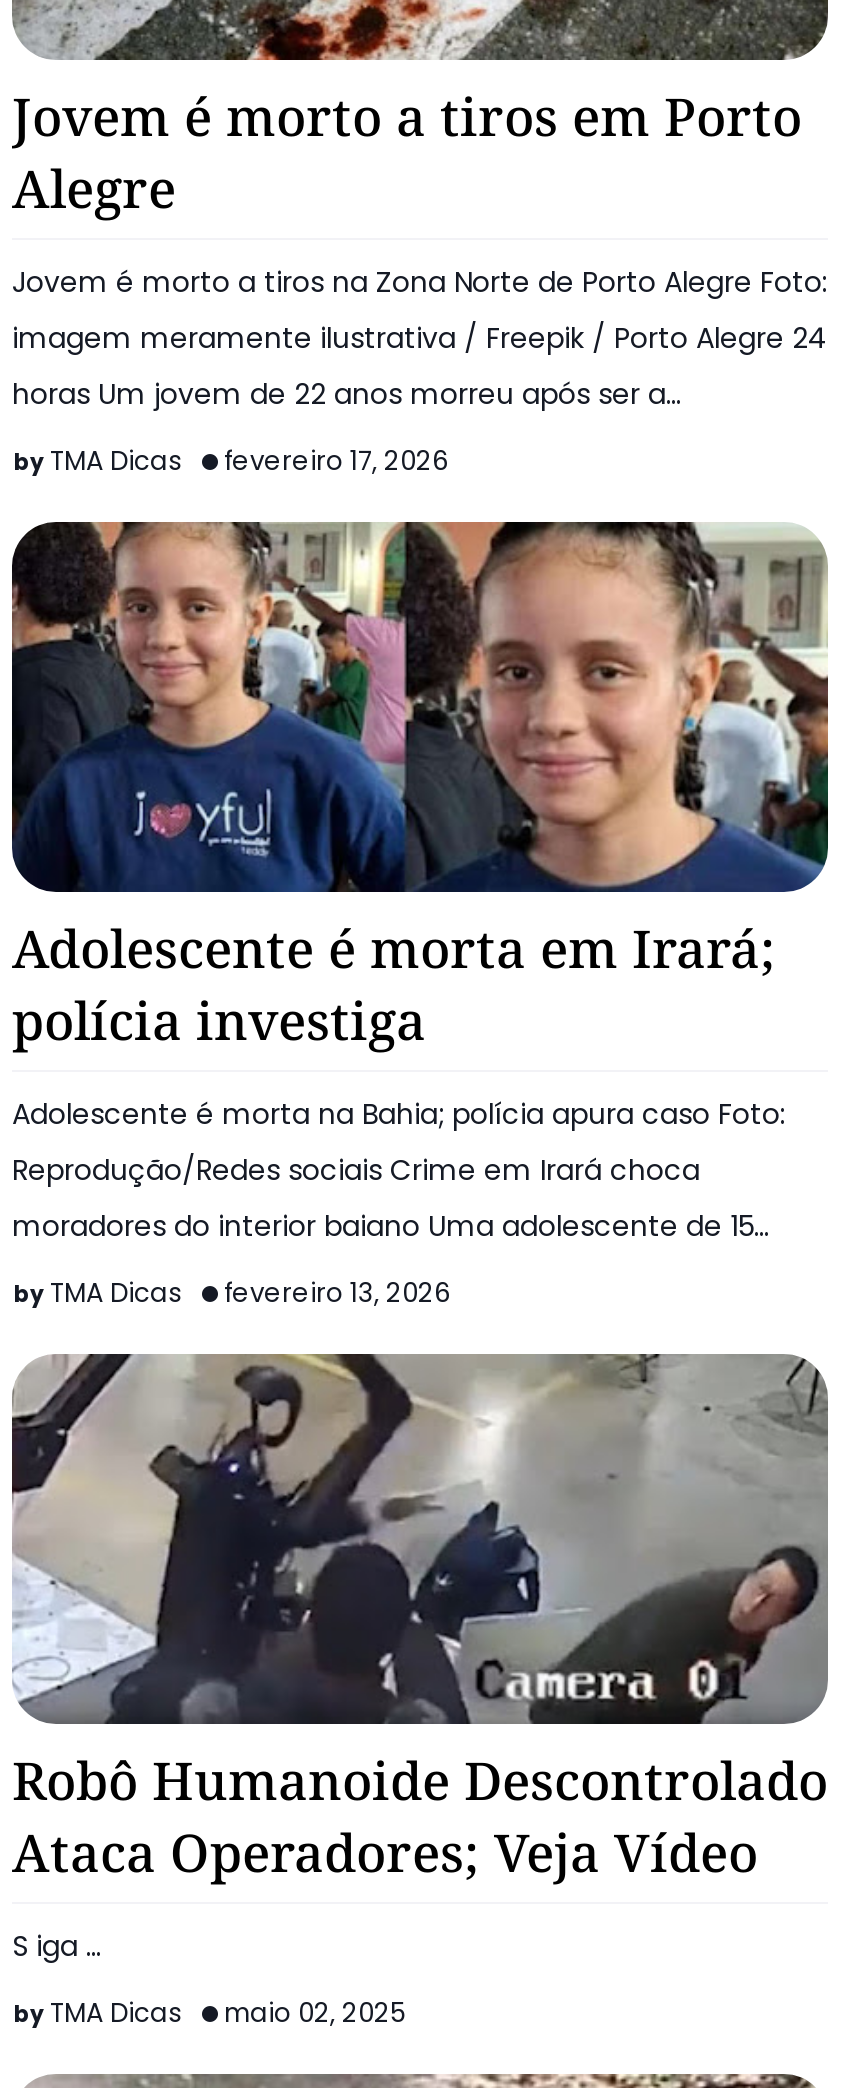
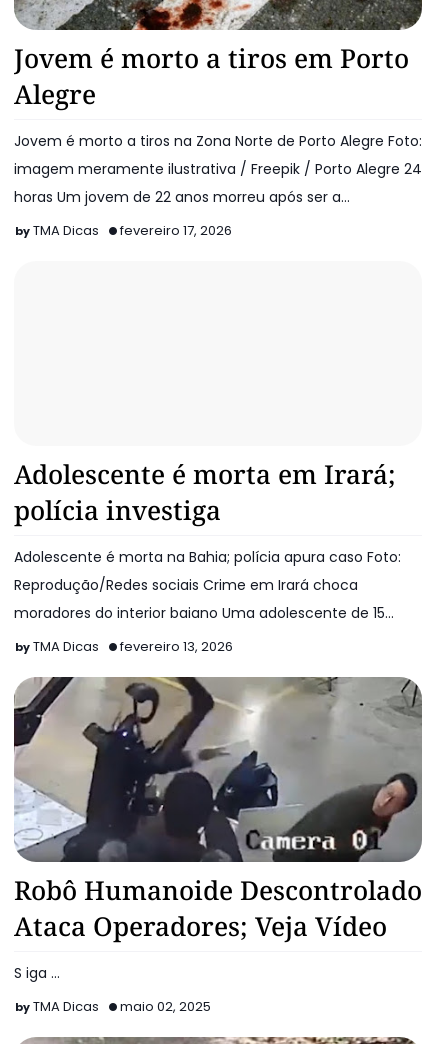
- [image]
